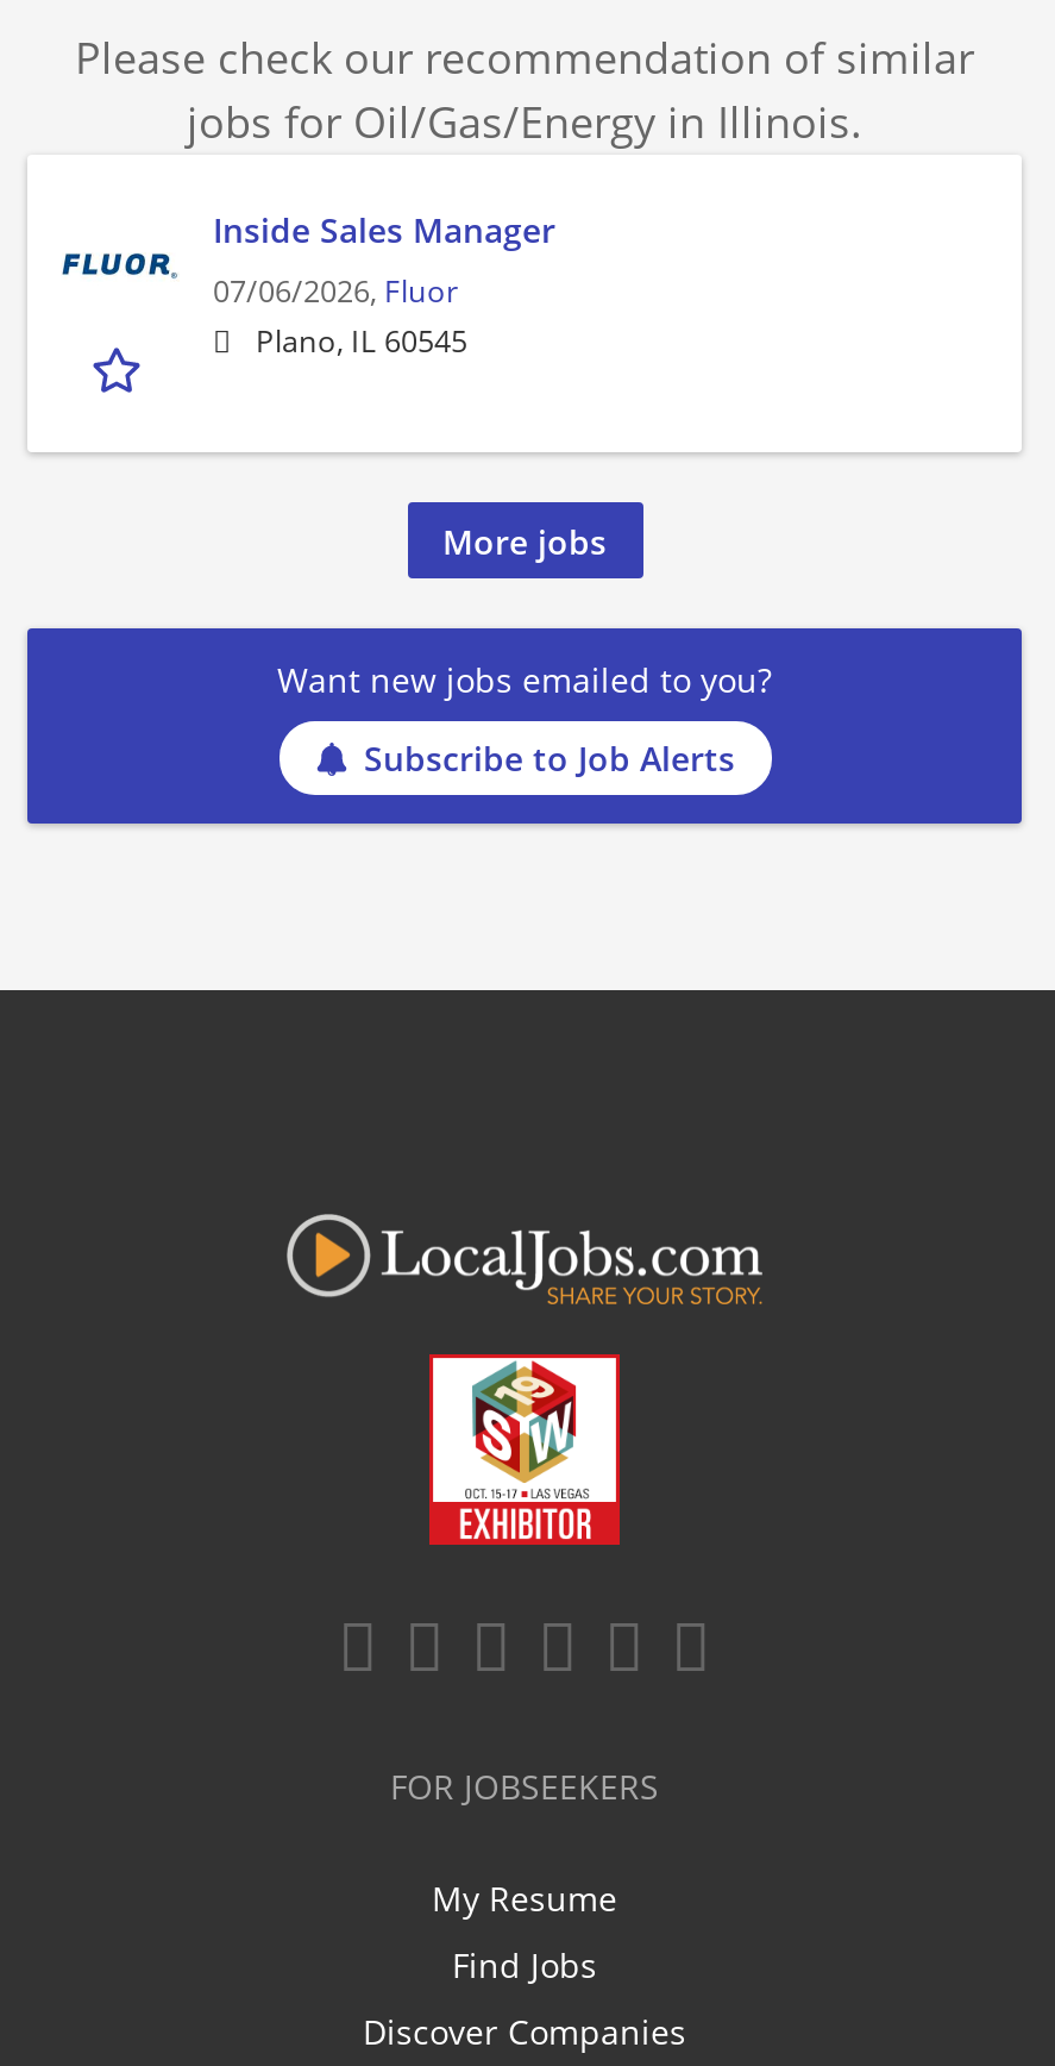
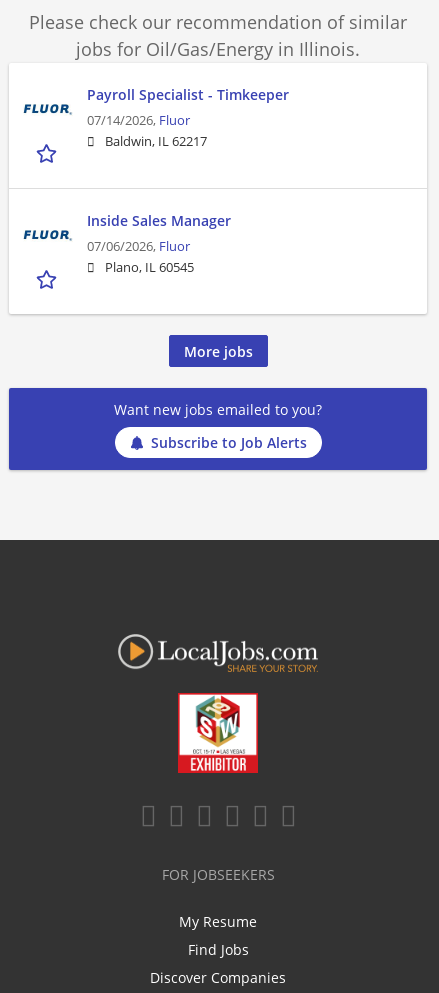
+ Payroll Specialist - Timkeeper
+ 07/14/2026, Fluor
+ Baldwin, IL 62217
